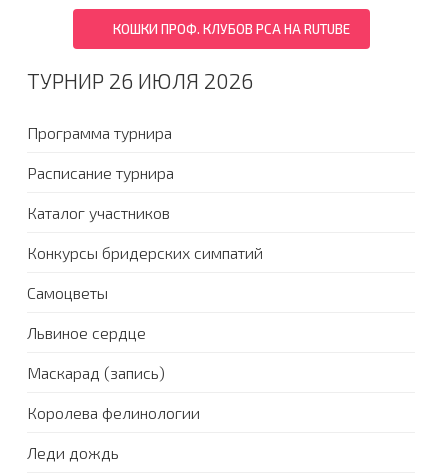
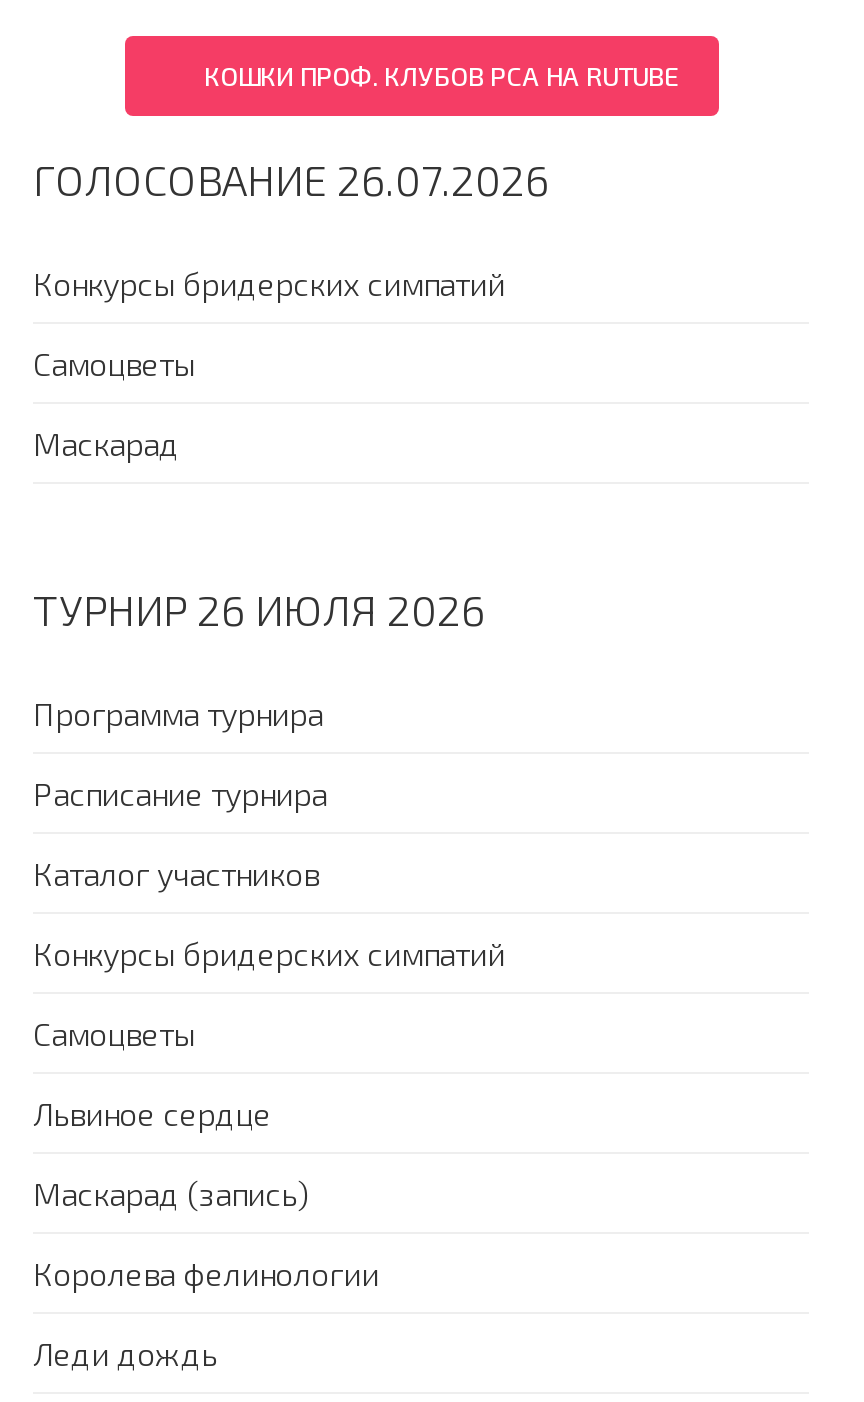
+ ГОЛОСОВАНИЕ 26.07.2026
+ Конкурсы бридерских симпатий
+ Самоцветы
+ Маскарад
